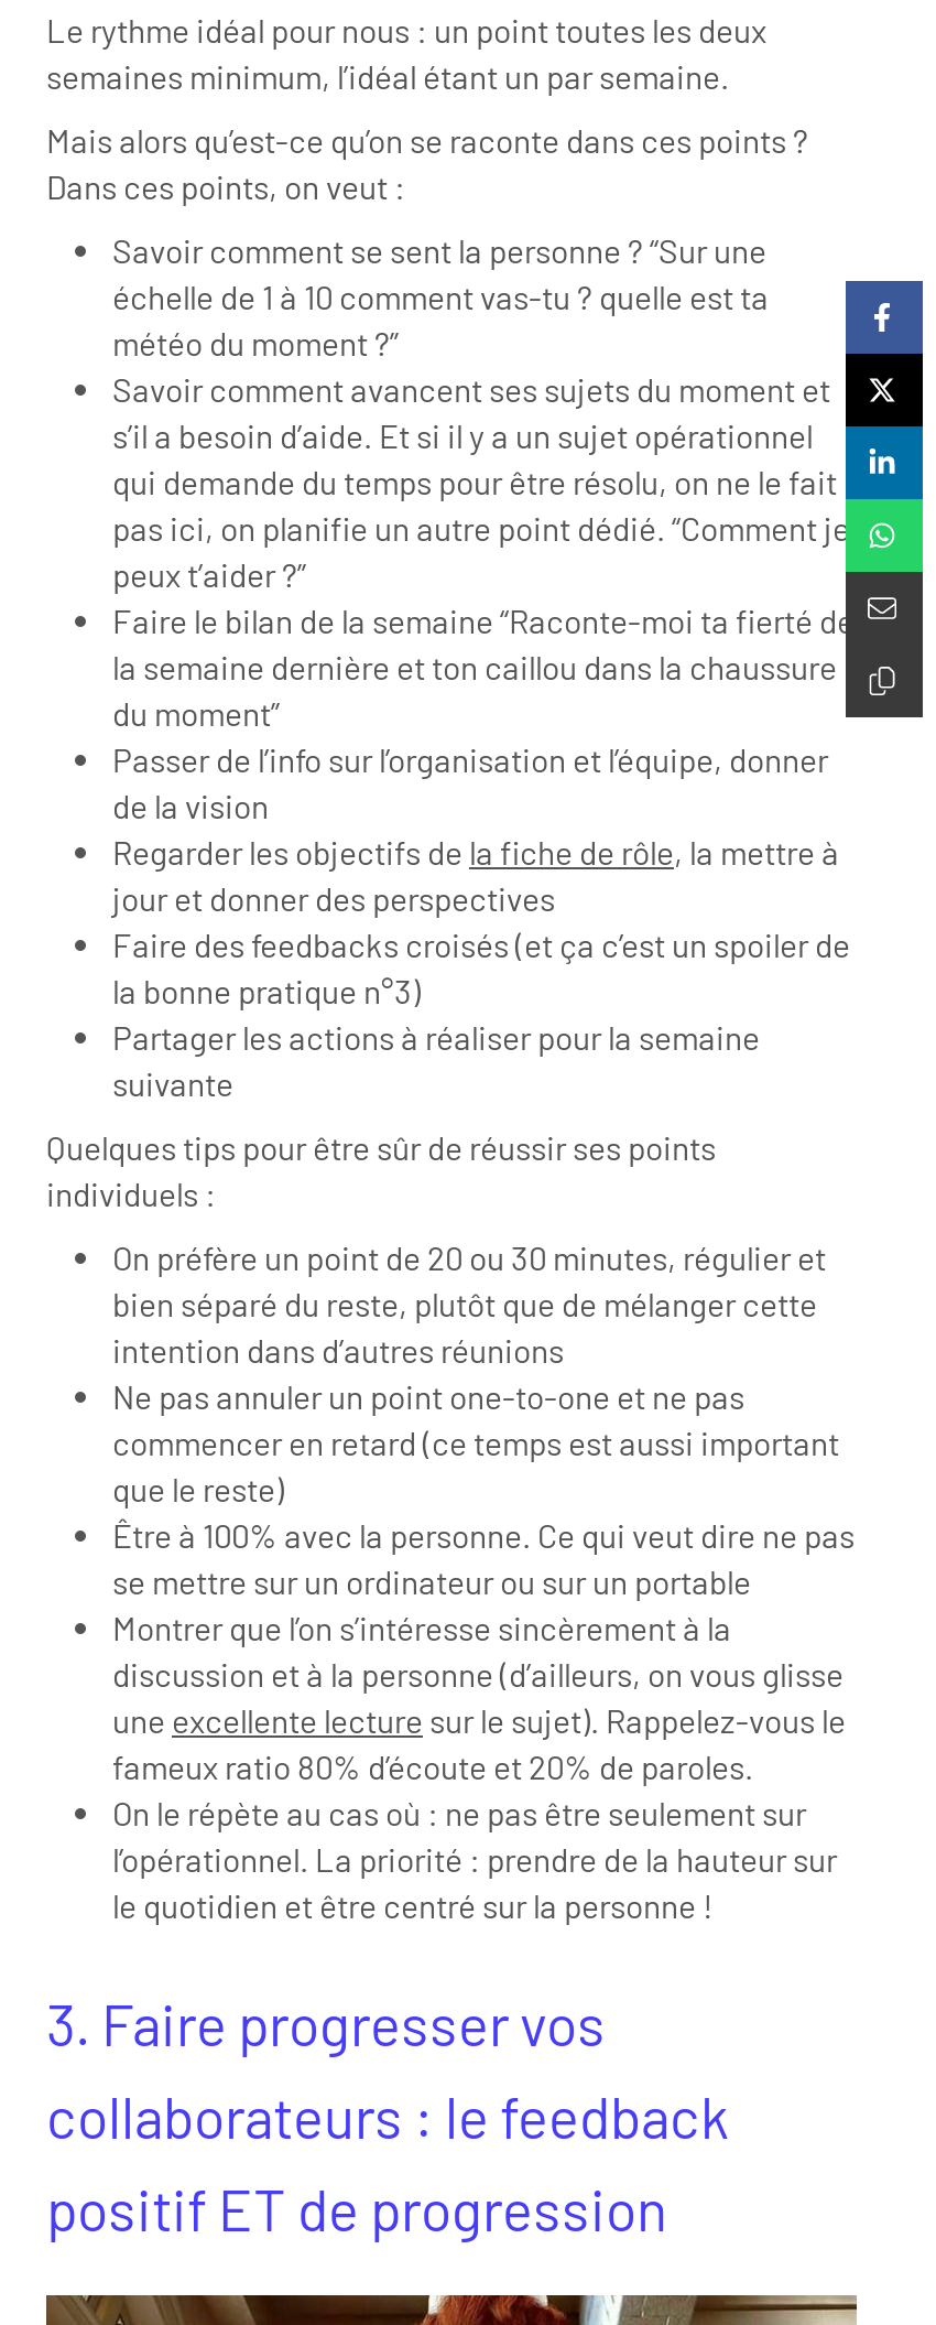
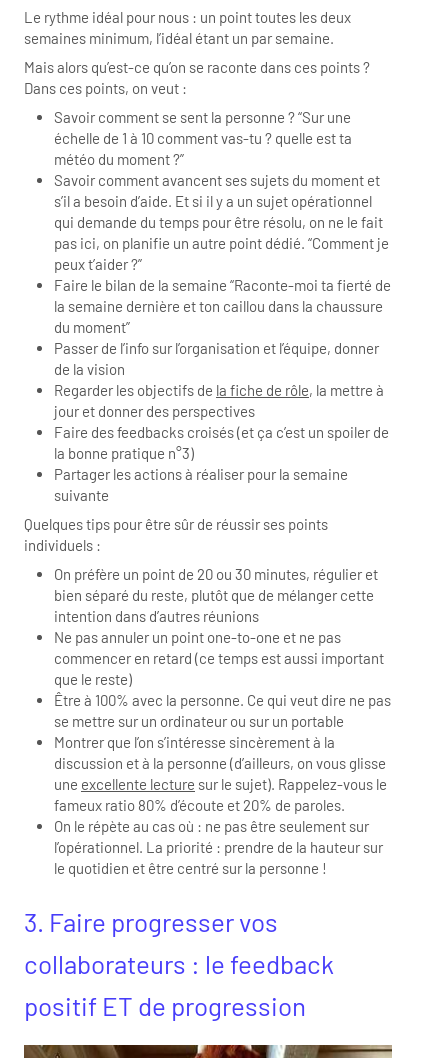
- [image]
